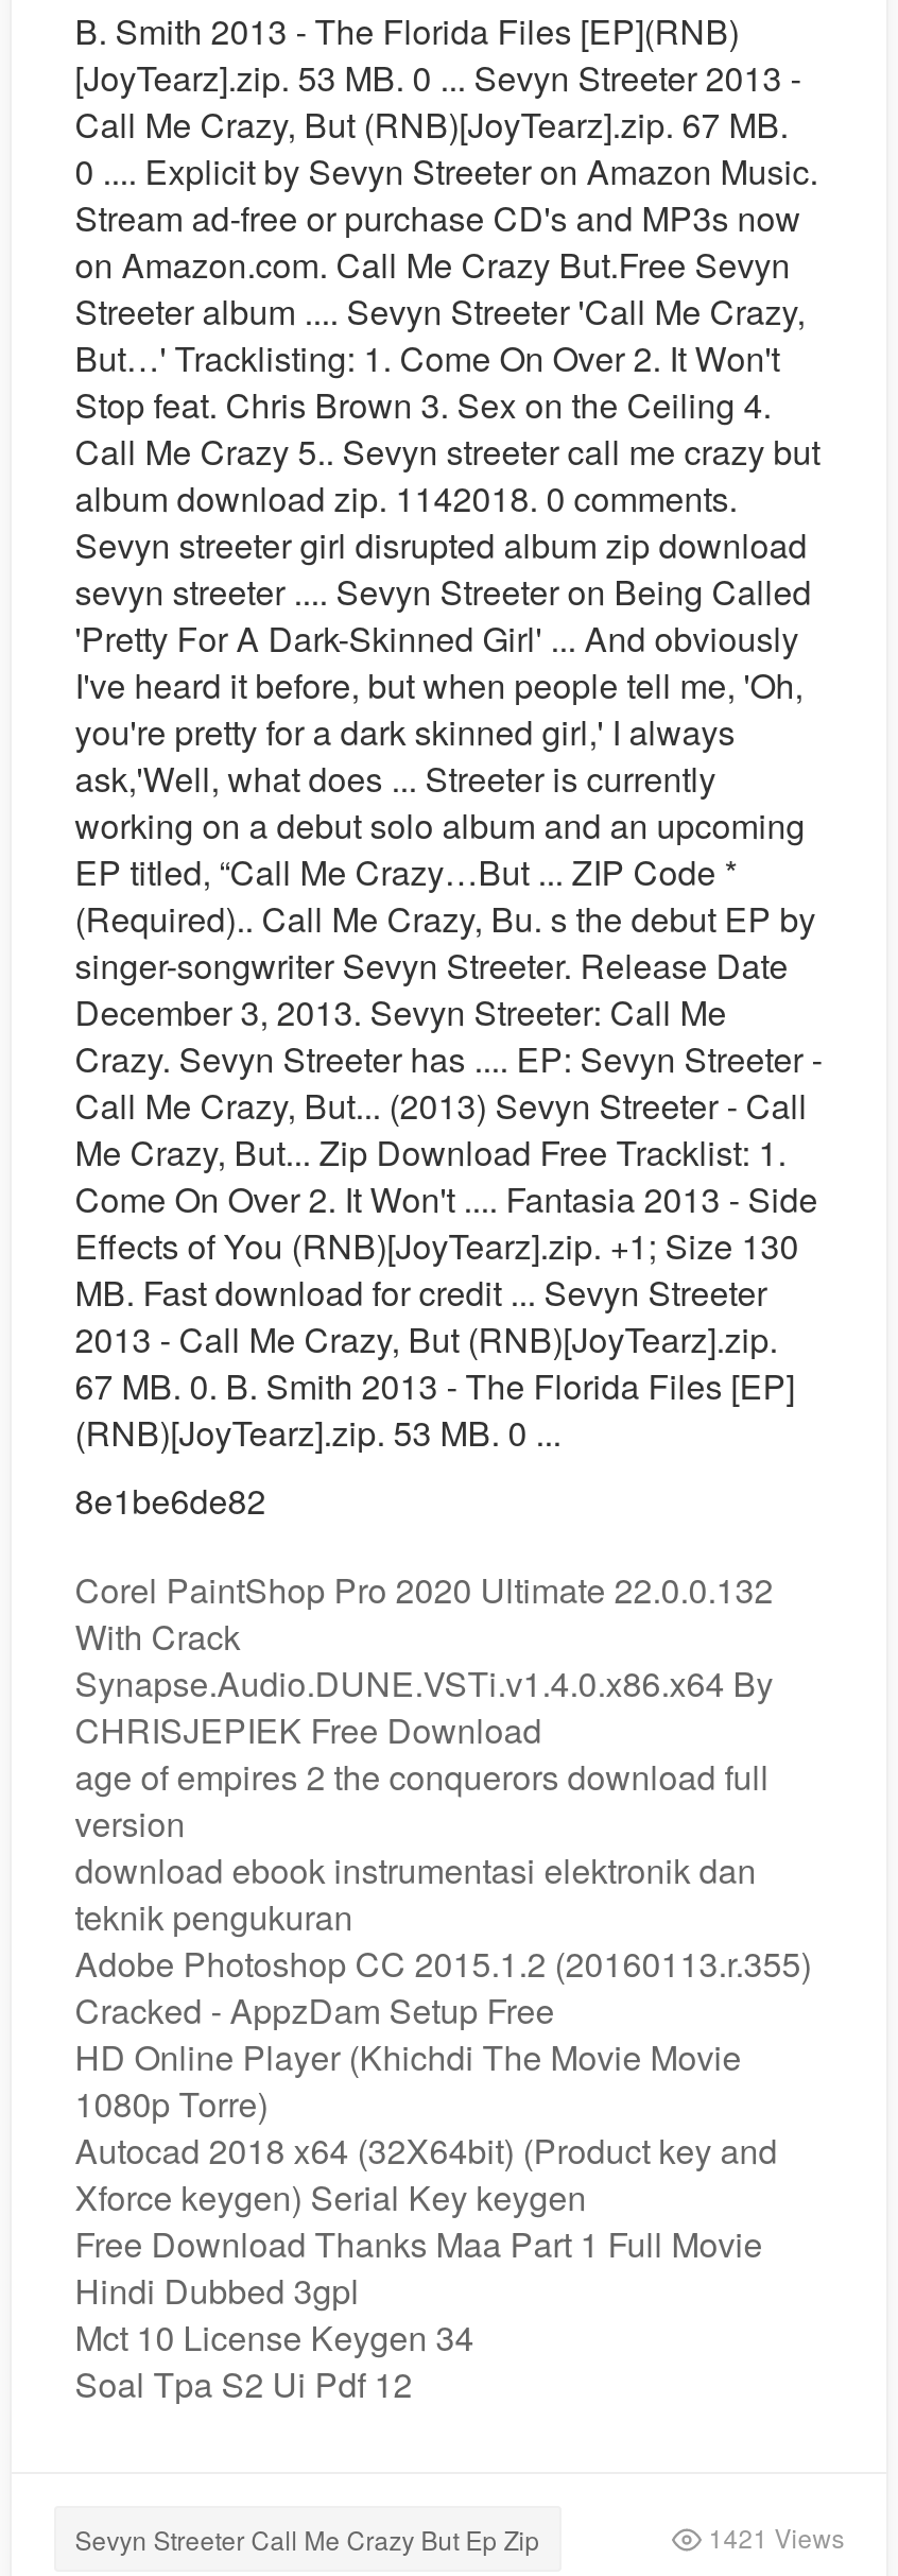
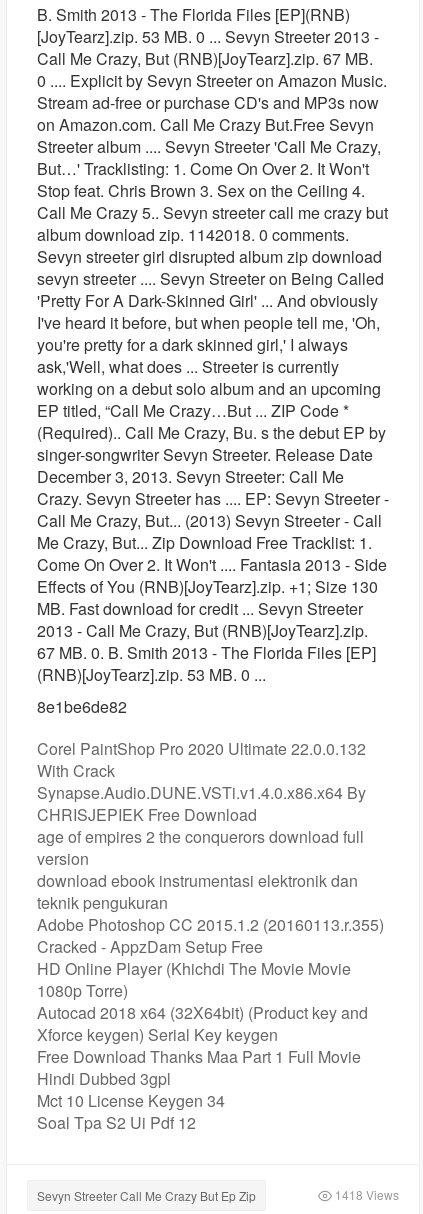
- 1421 Views
+ 1418 Views
